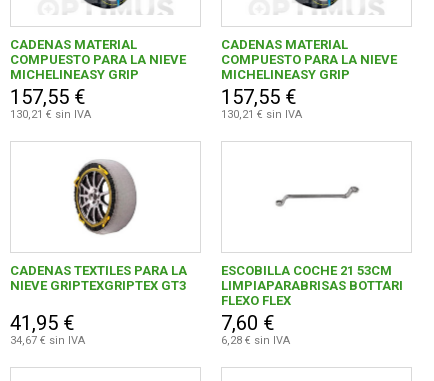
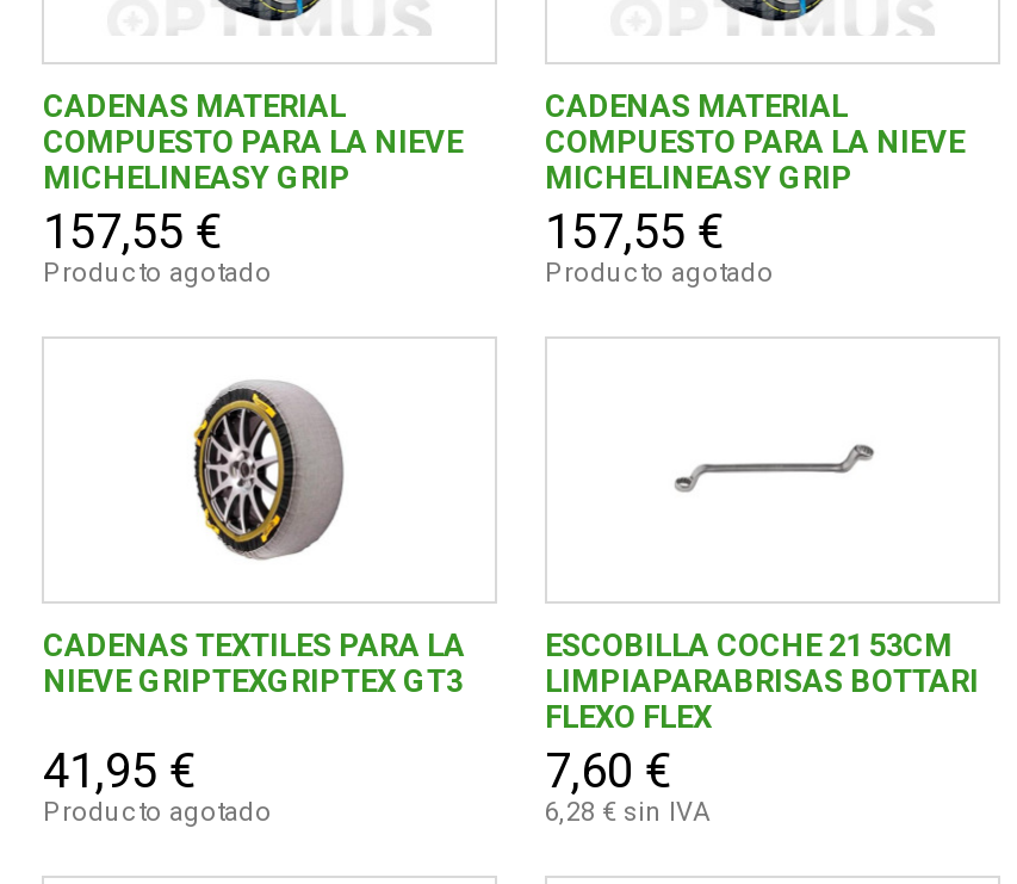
- 130,21 € sin IVA
+ Producto agotado

- 130,21 € sin IVA
+ Producto agotado

- 34,67 € sin IVA
+ Producto agotado
